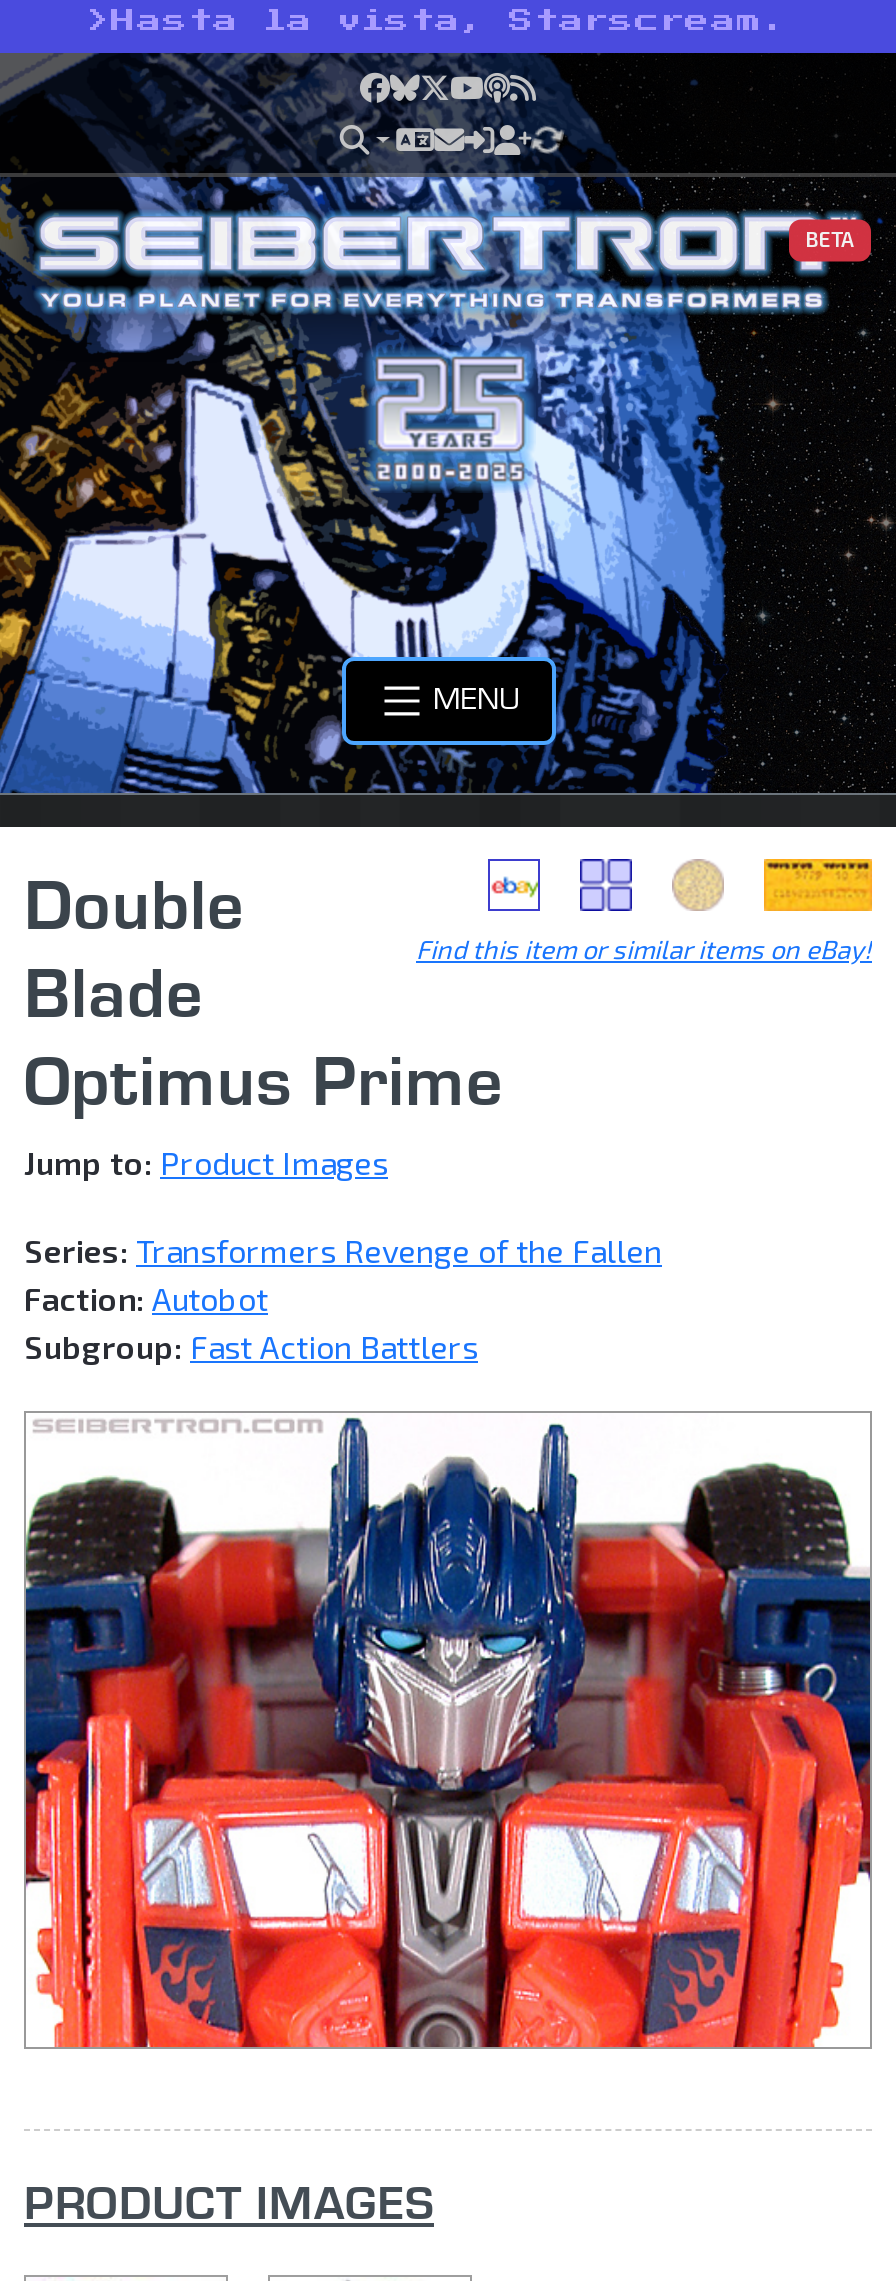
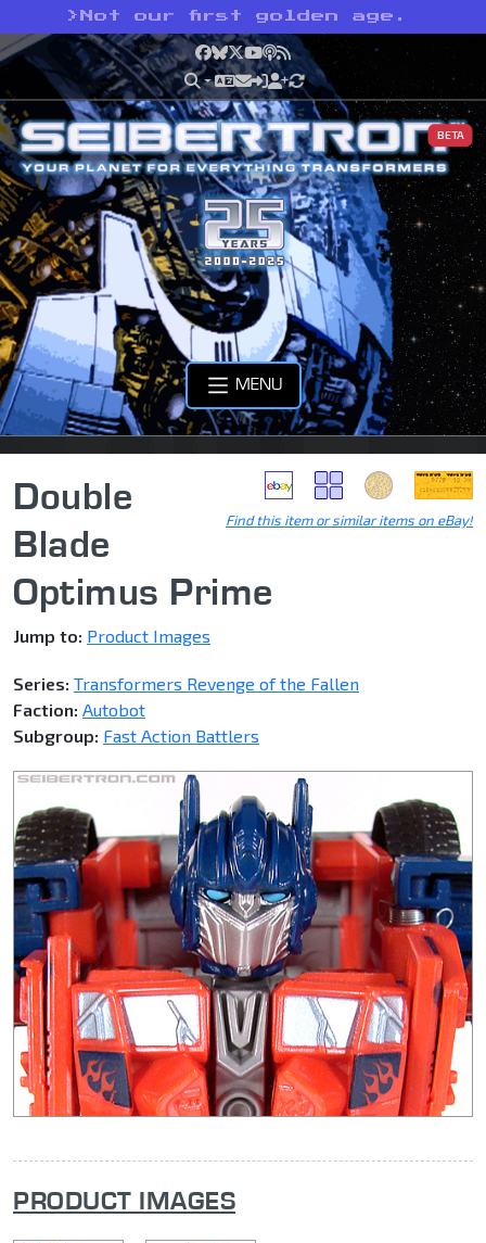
- > Hasta la vista, Starscream.
+ > Not our first golden age.
